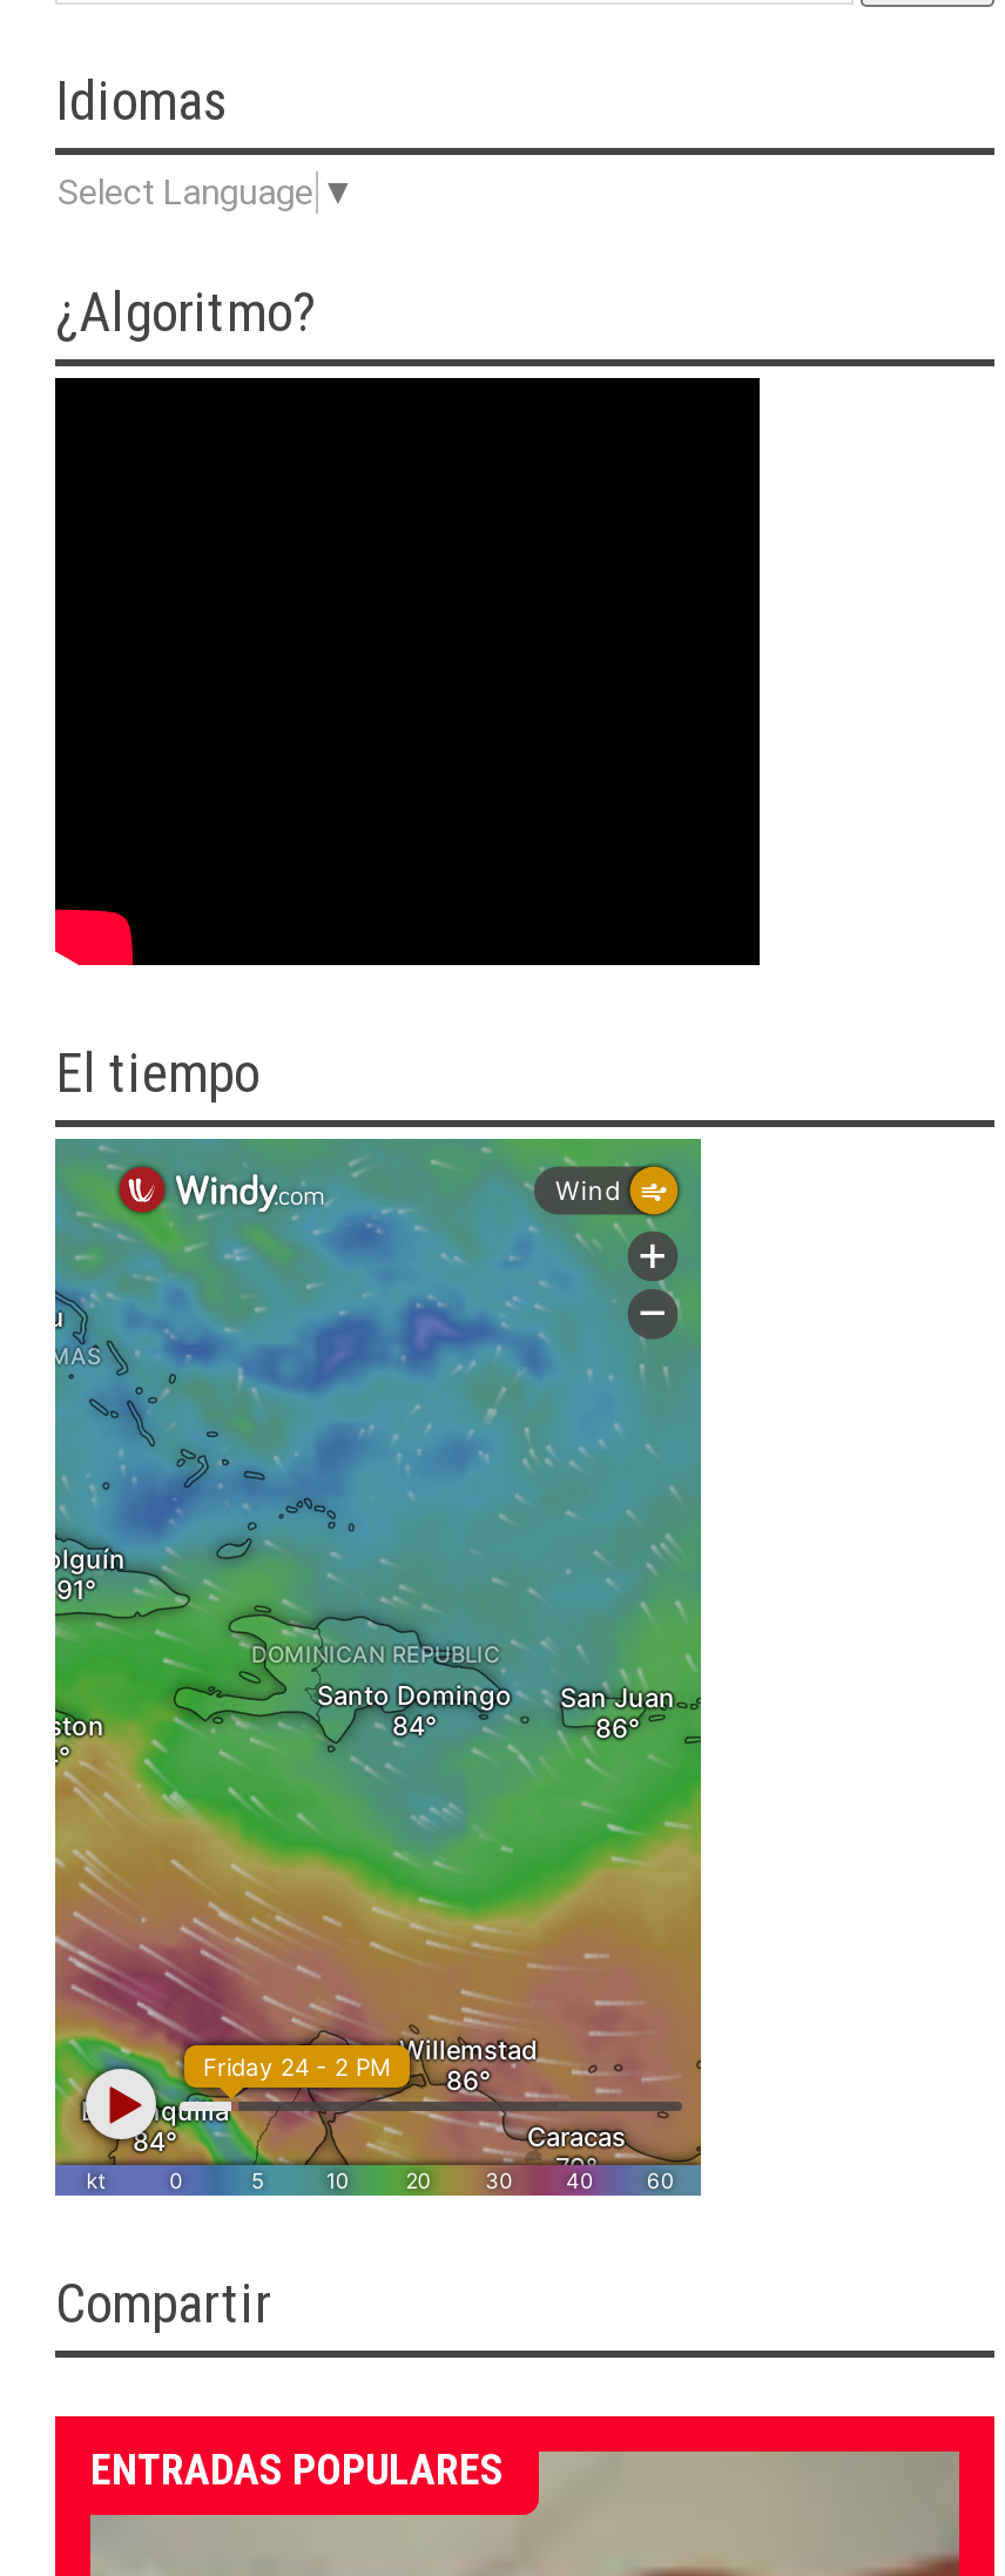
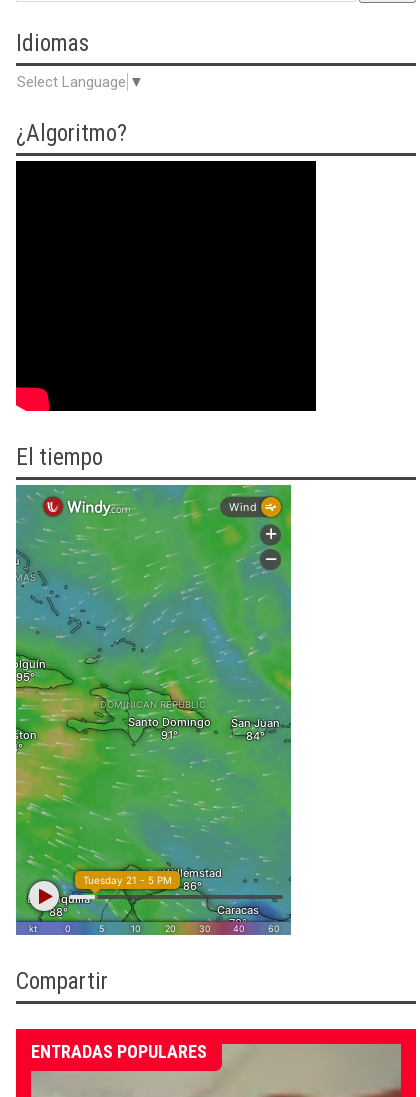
- [image]
+ [image]
